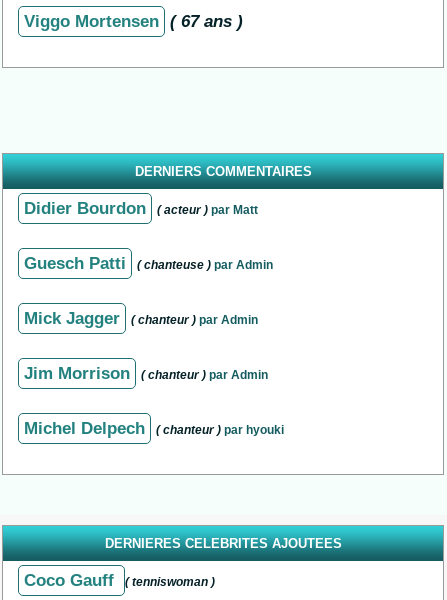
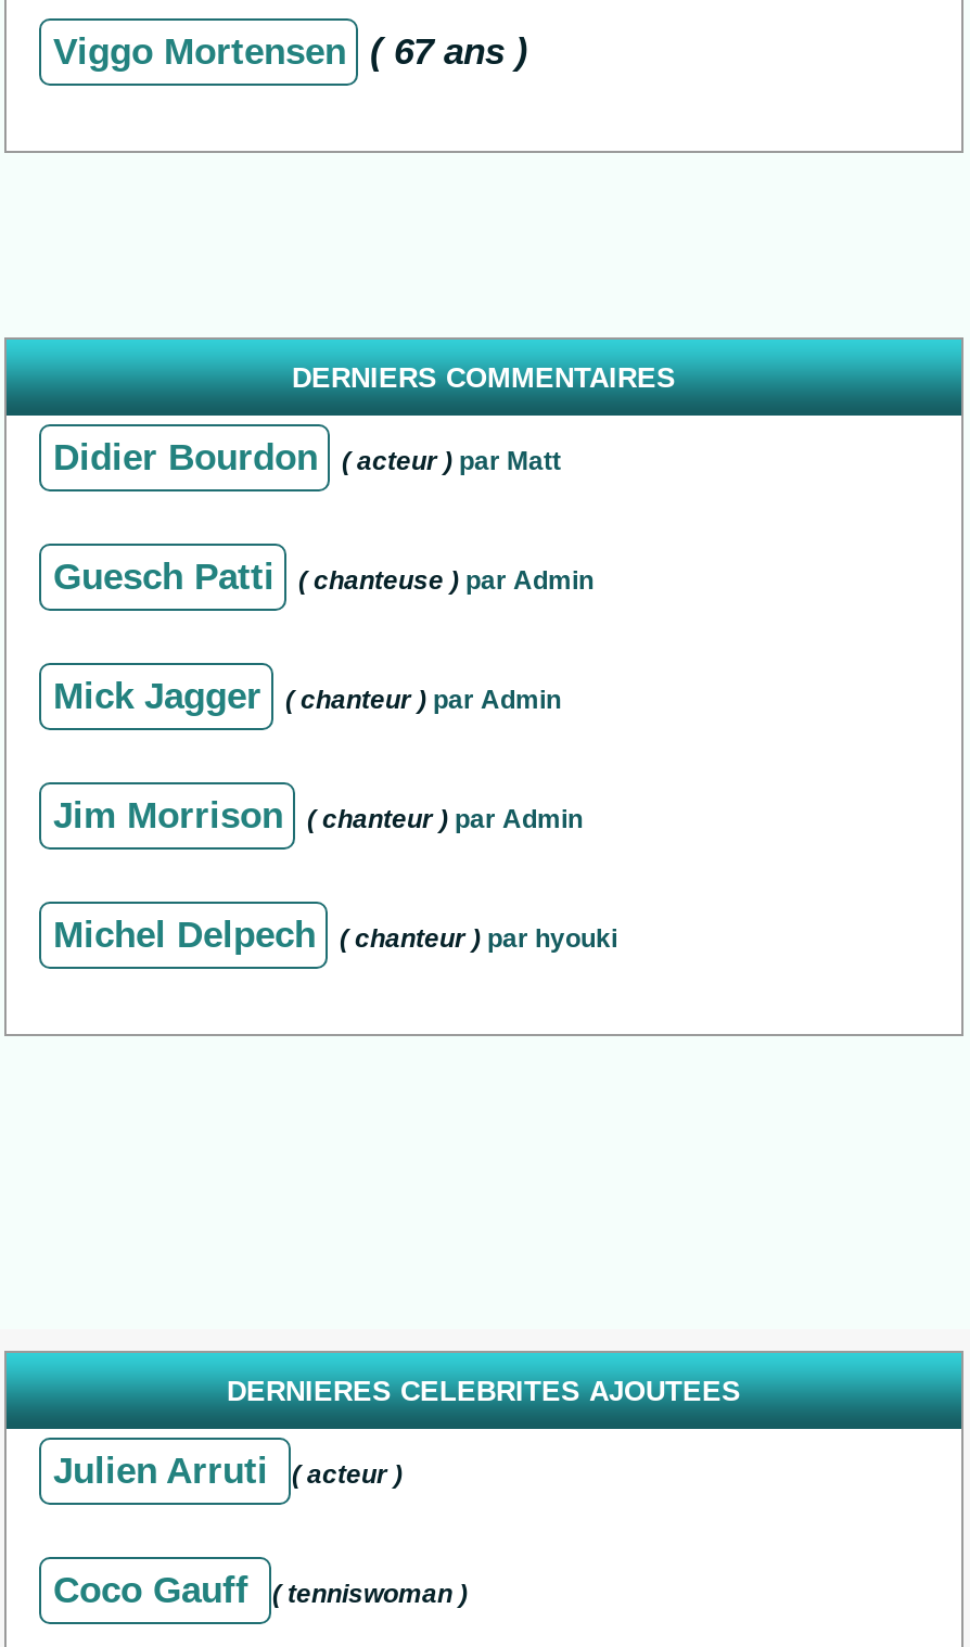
+ Julien Arruti ( acteur )
